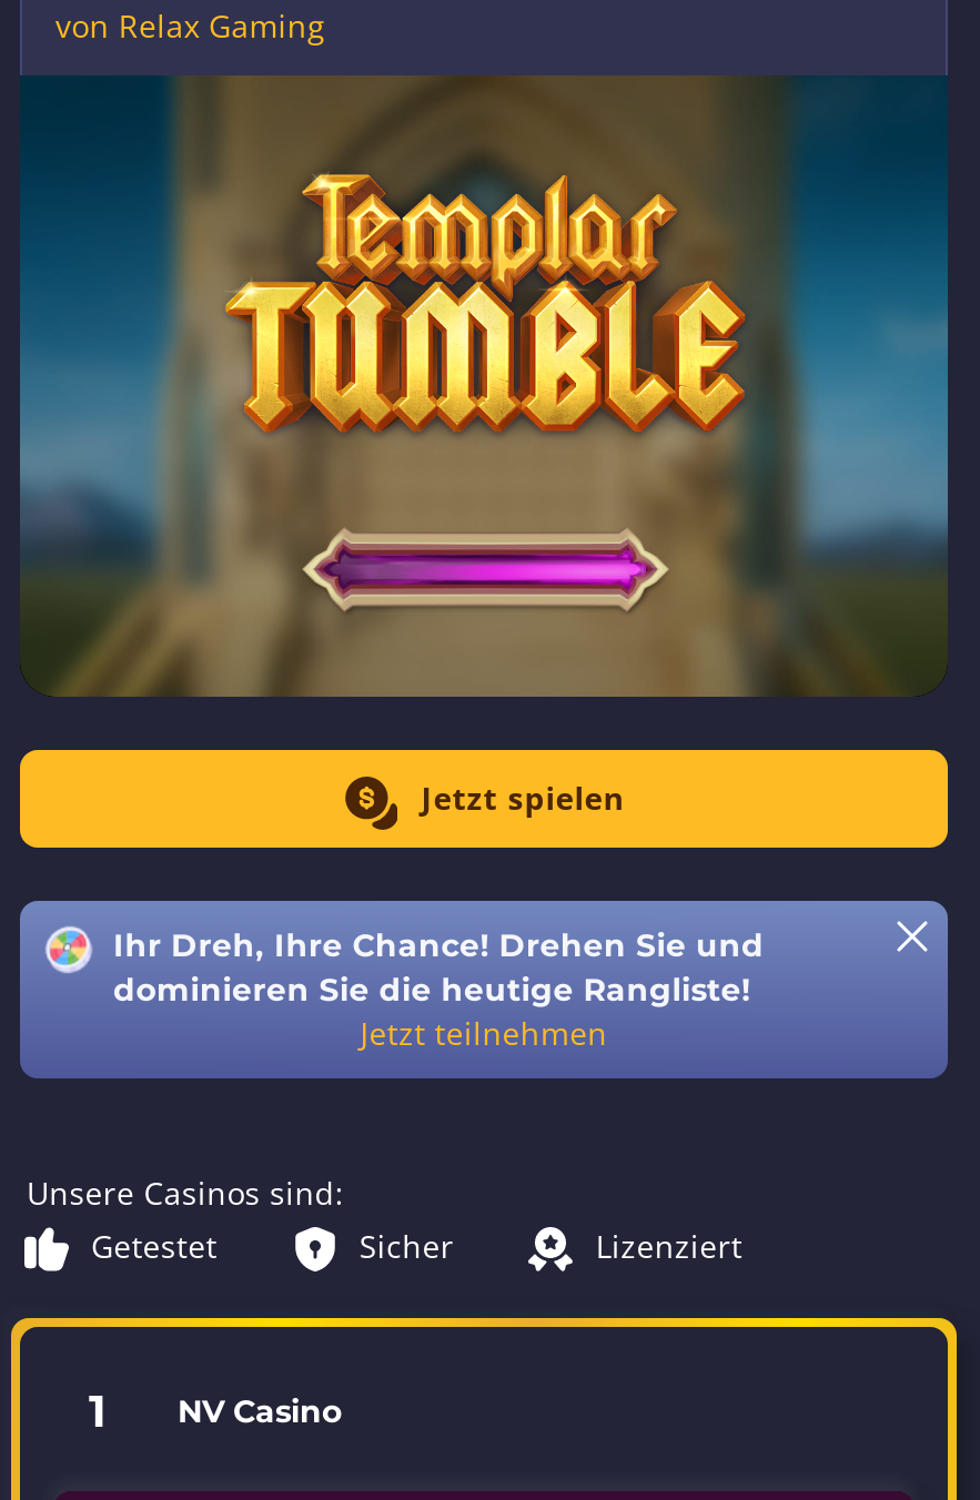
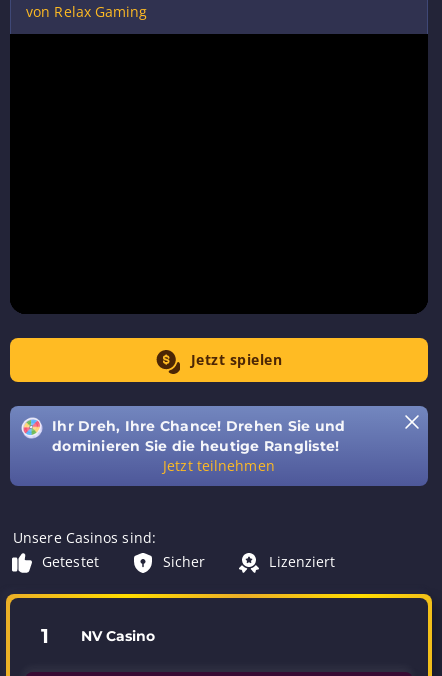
- [image]
